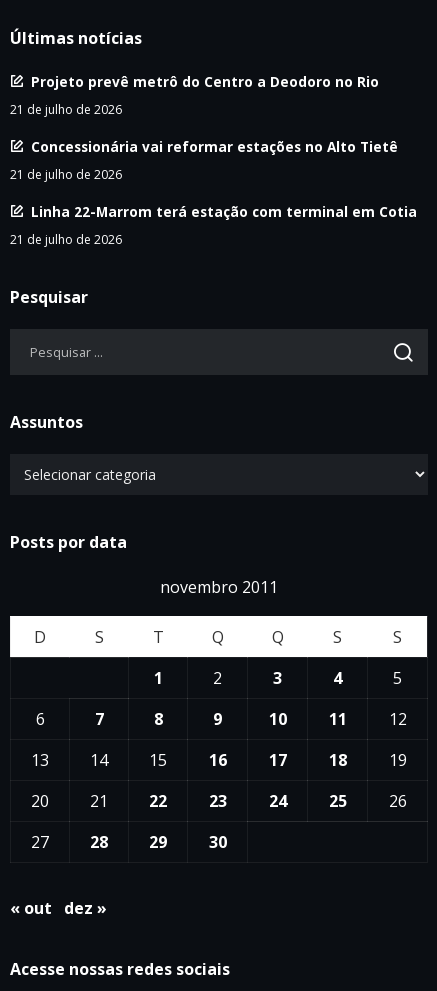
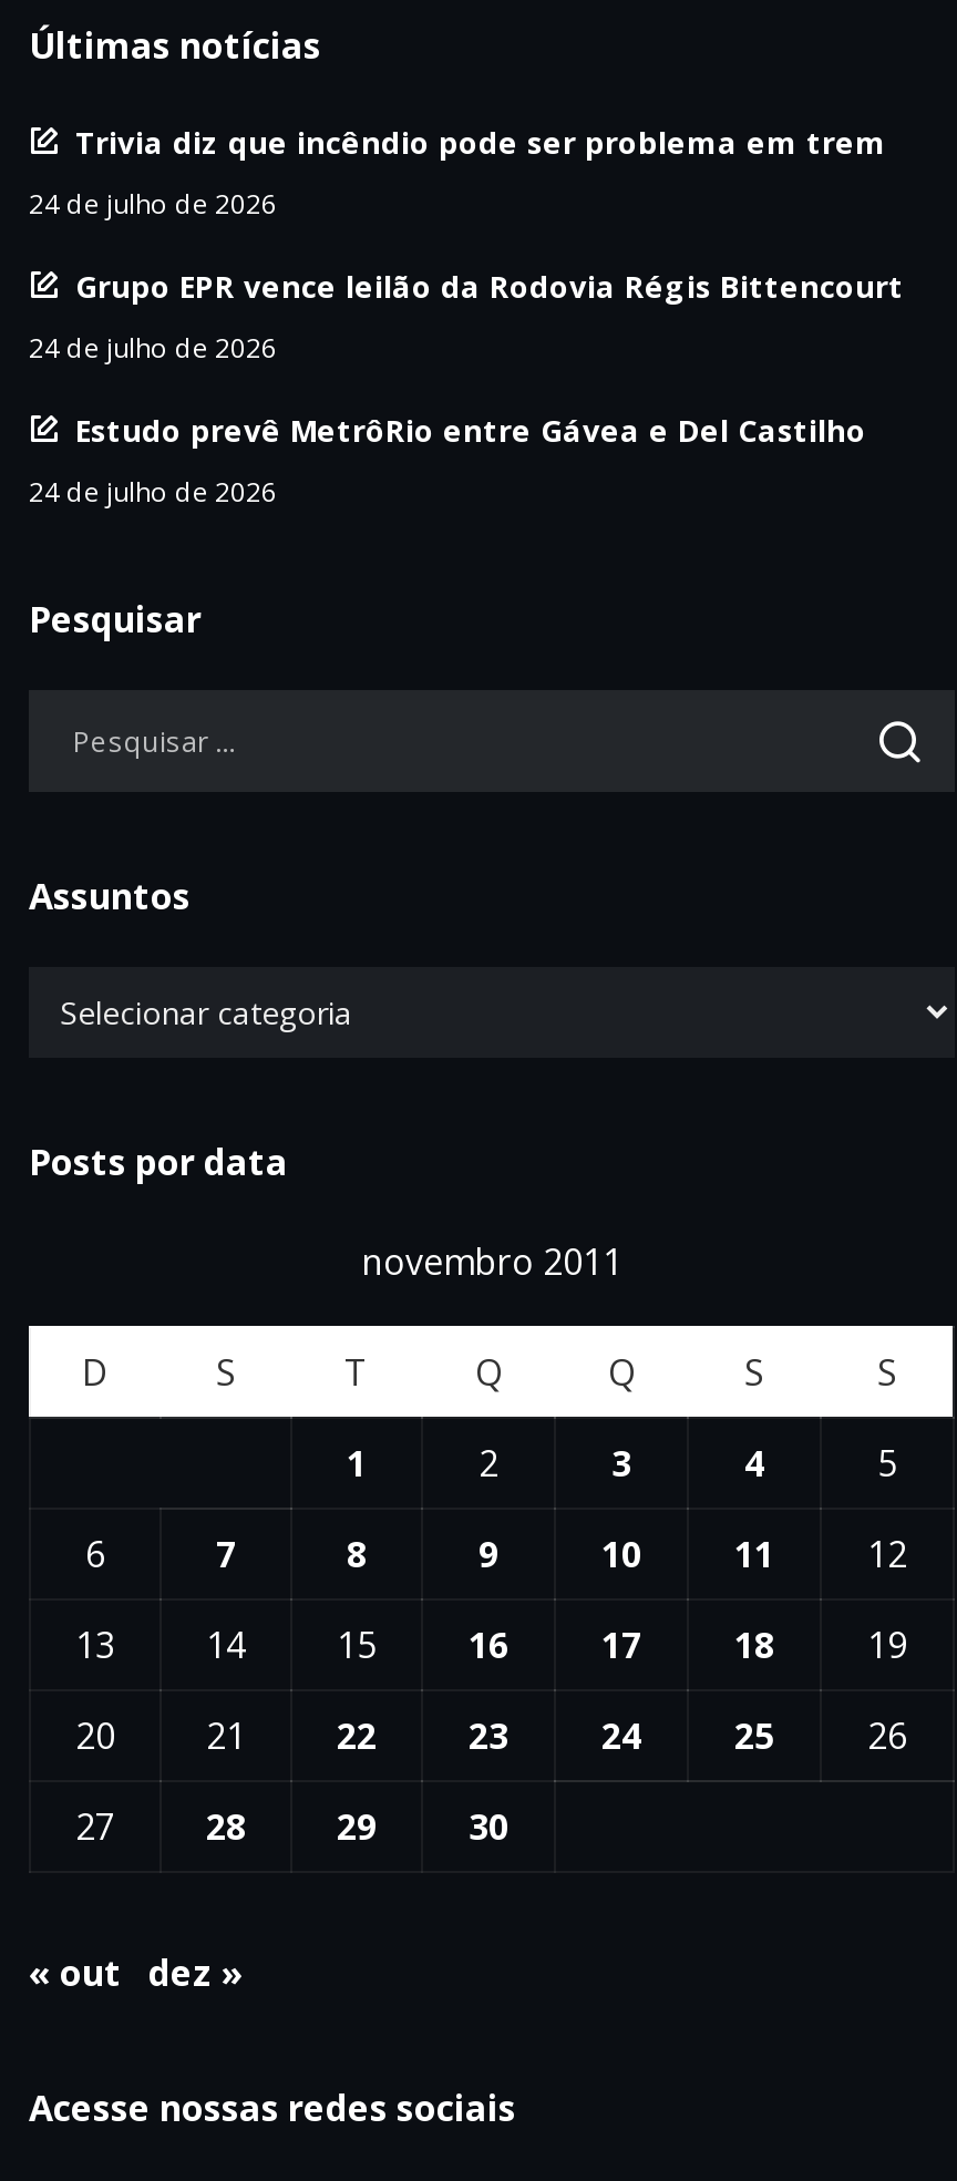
- Projeto prevê metrô do Centro a Deodoro no Rio
+ Trivia diz que incêndio pode ser problema em trem

- 21 de julho de 2026
+ 24 de julho de 2026

- Concessionária vai reformar estações no Alto Tietê
+ Grupo EPR vence leilão da Rodovia Régis Bittencourt

- 21 de julho de 2026
+ 24 de julho de 2026

- Linha 22-Marrom terá estação com terminal em Cotia
+ Estudo prevê MetrôRio entre Gávea e Del Castilho

- 21 de julho de 2026
+ 24 de julho de 2026
